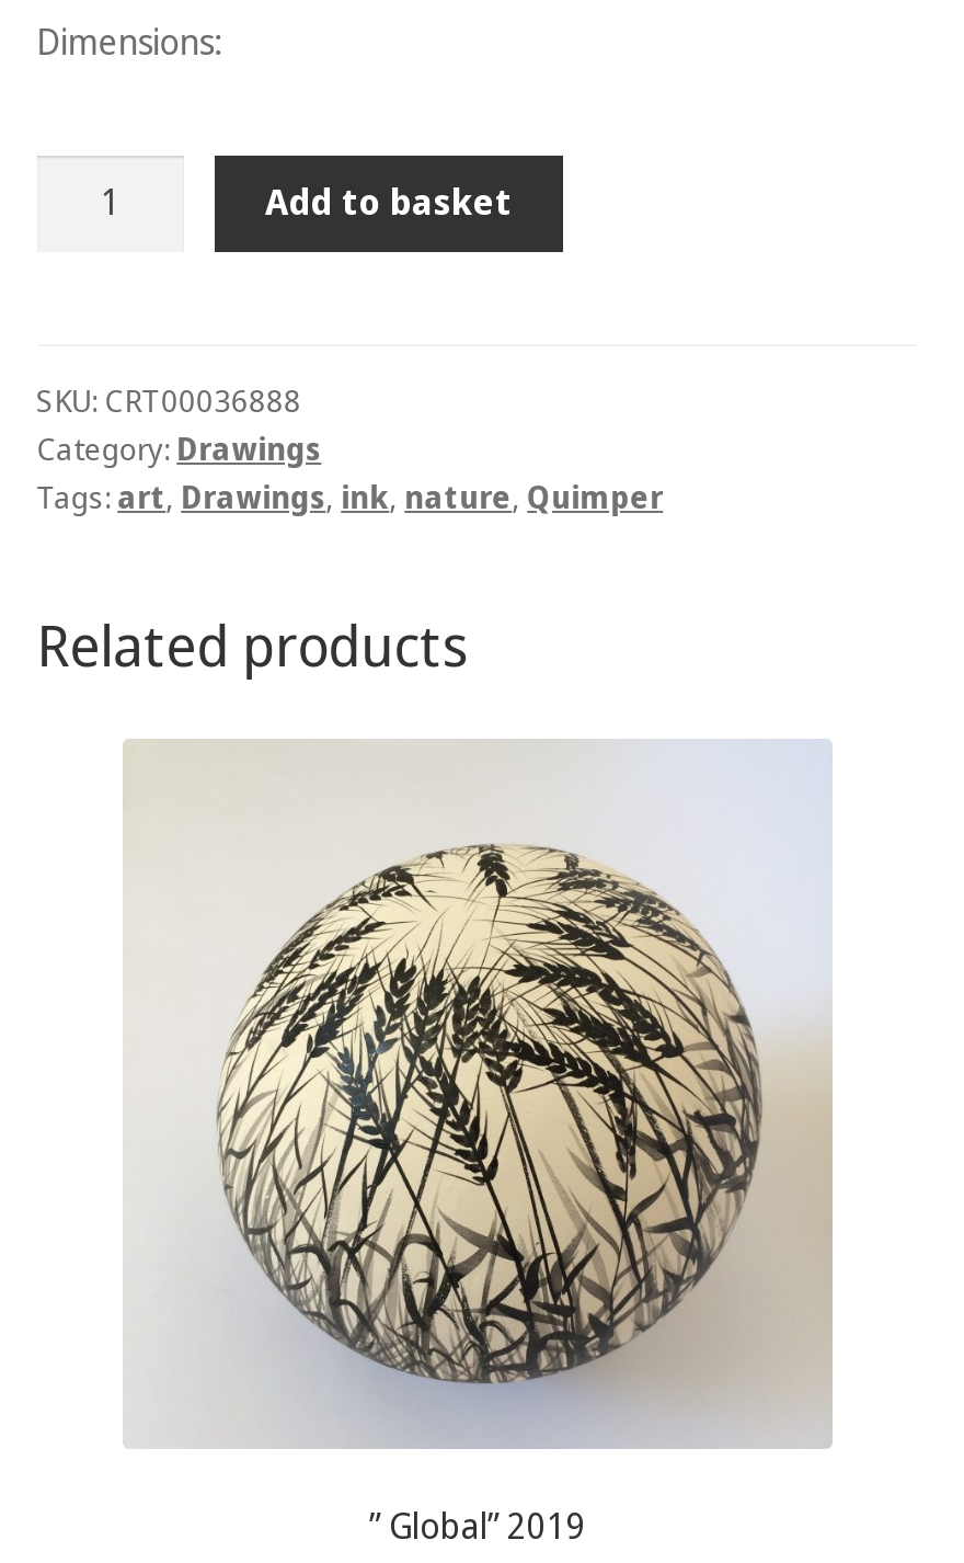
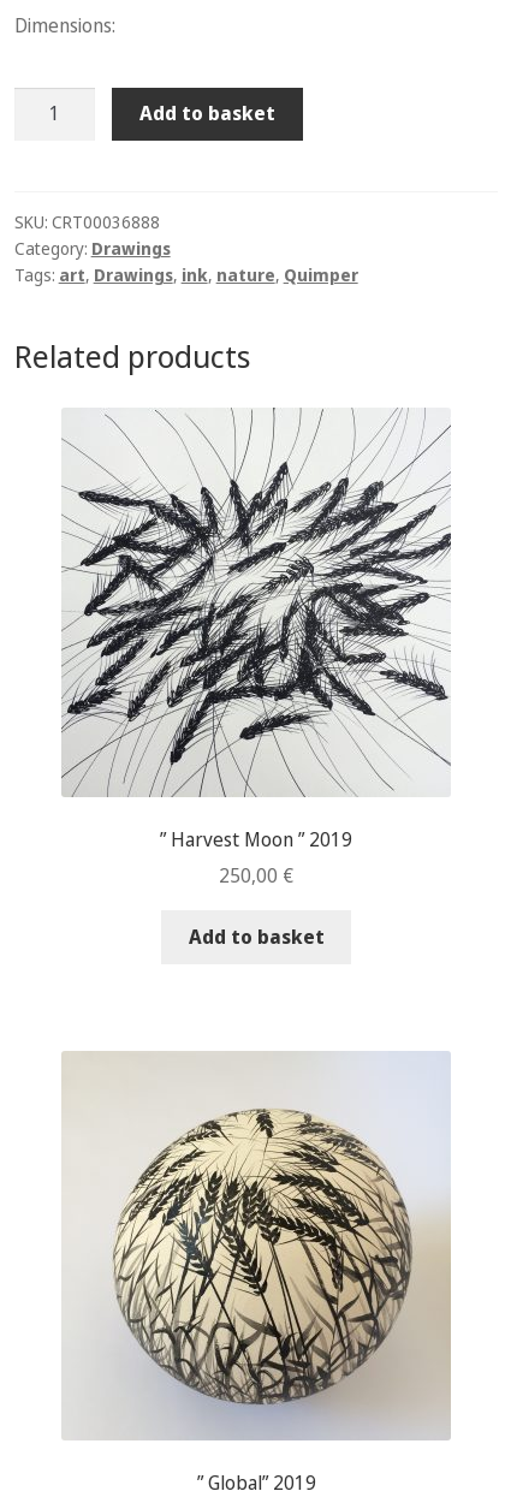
+ [image]
+ ” Harvest Moon ” 2019
+ 250,00 €
+ Add to basket
